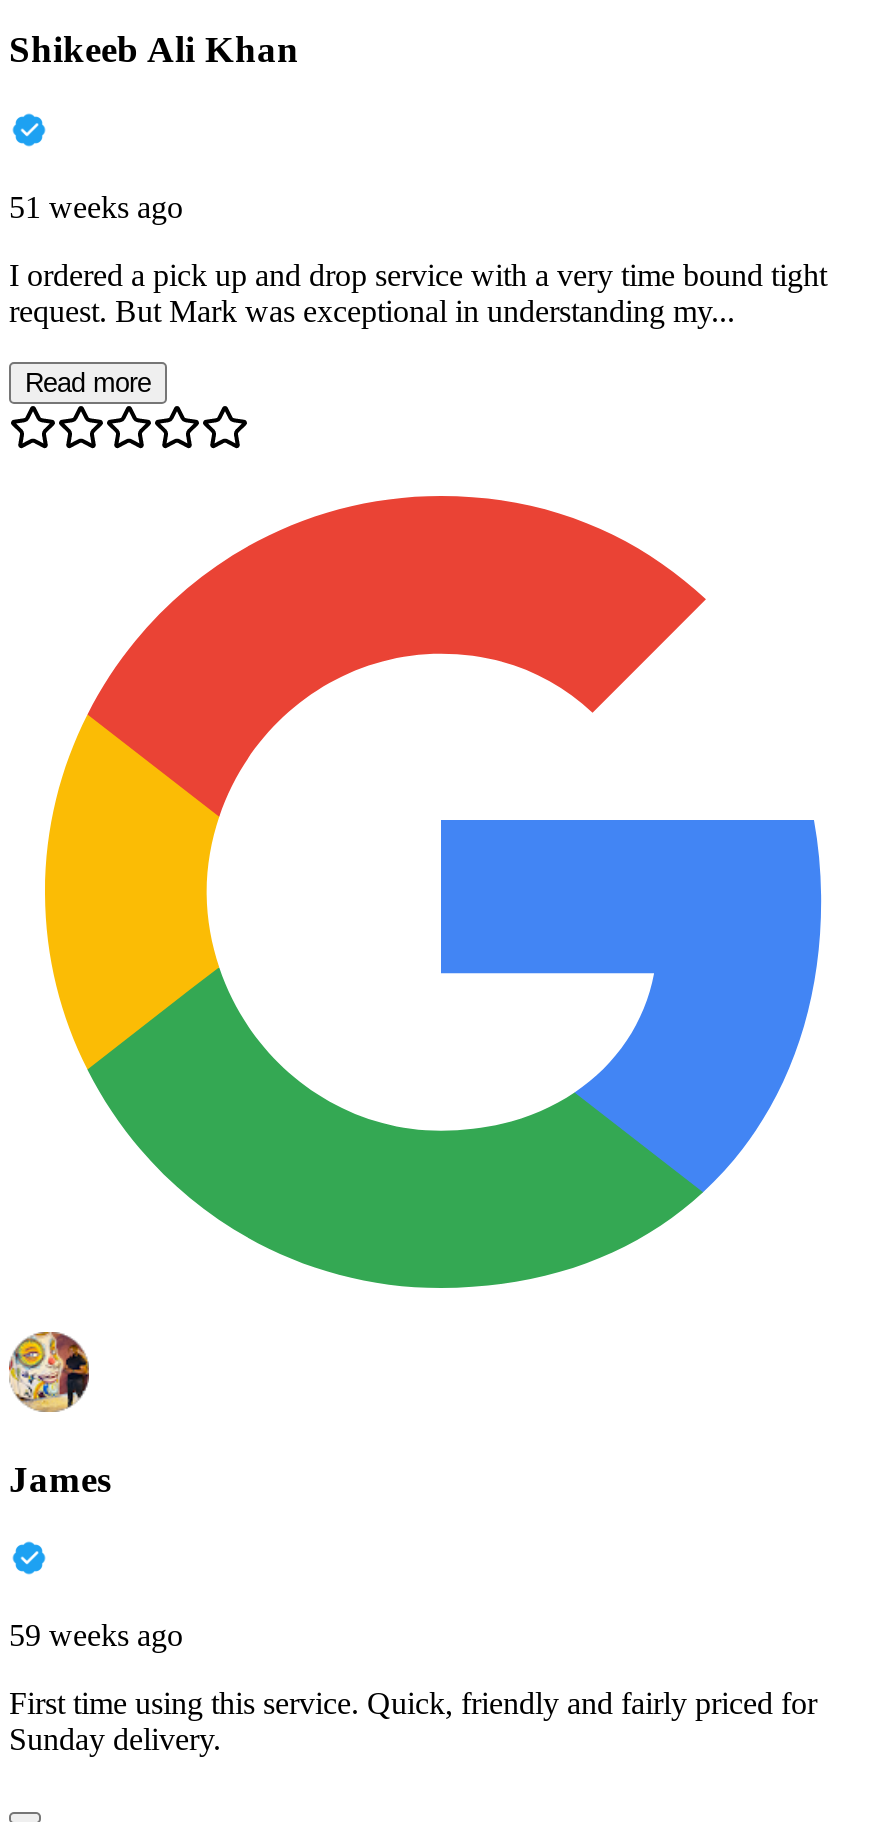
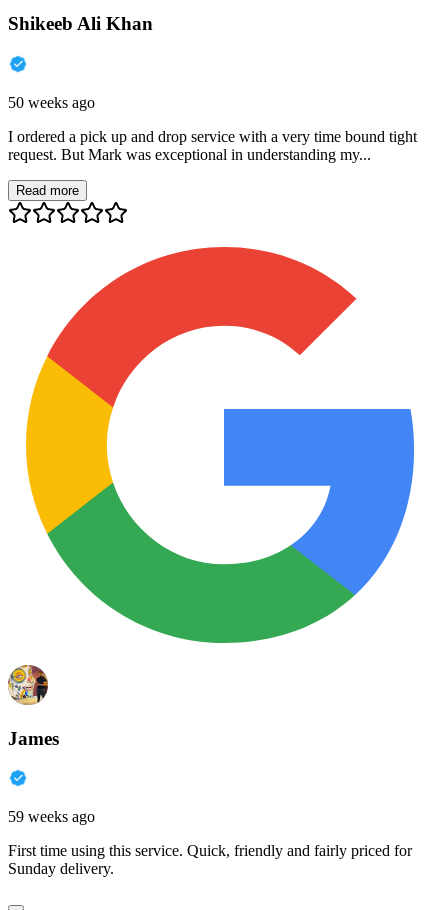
- 51 weeks ago
+ 50 weeks ago
